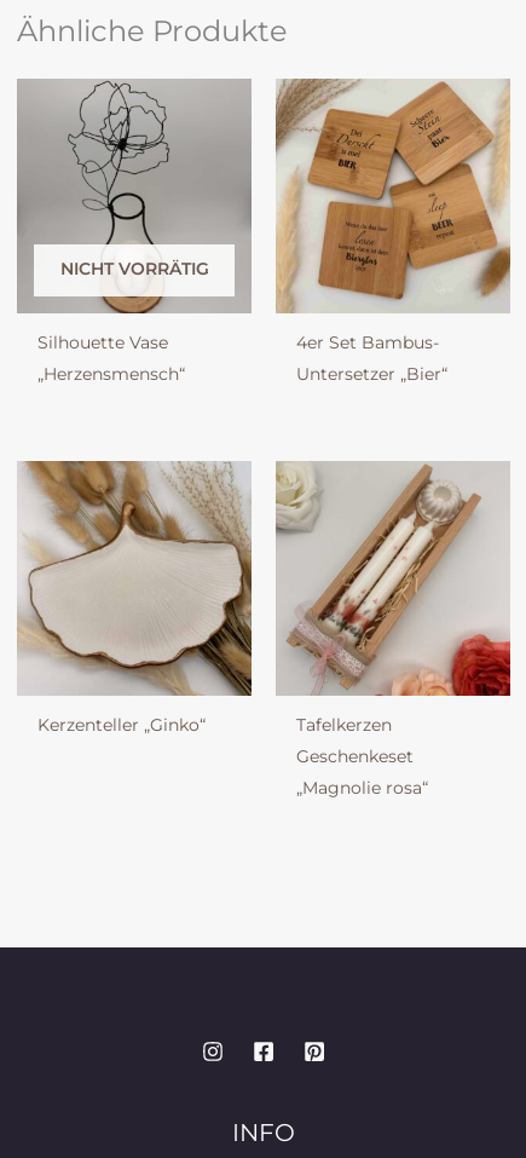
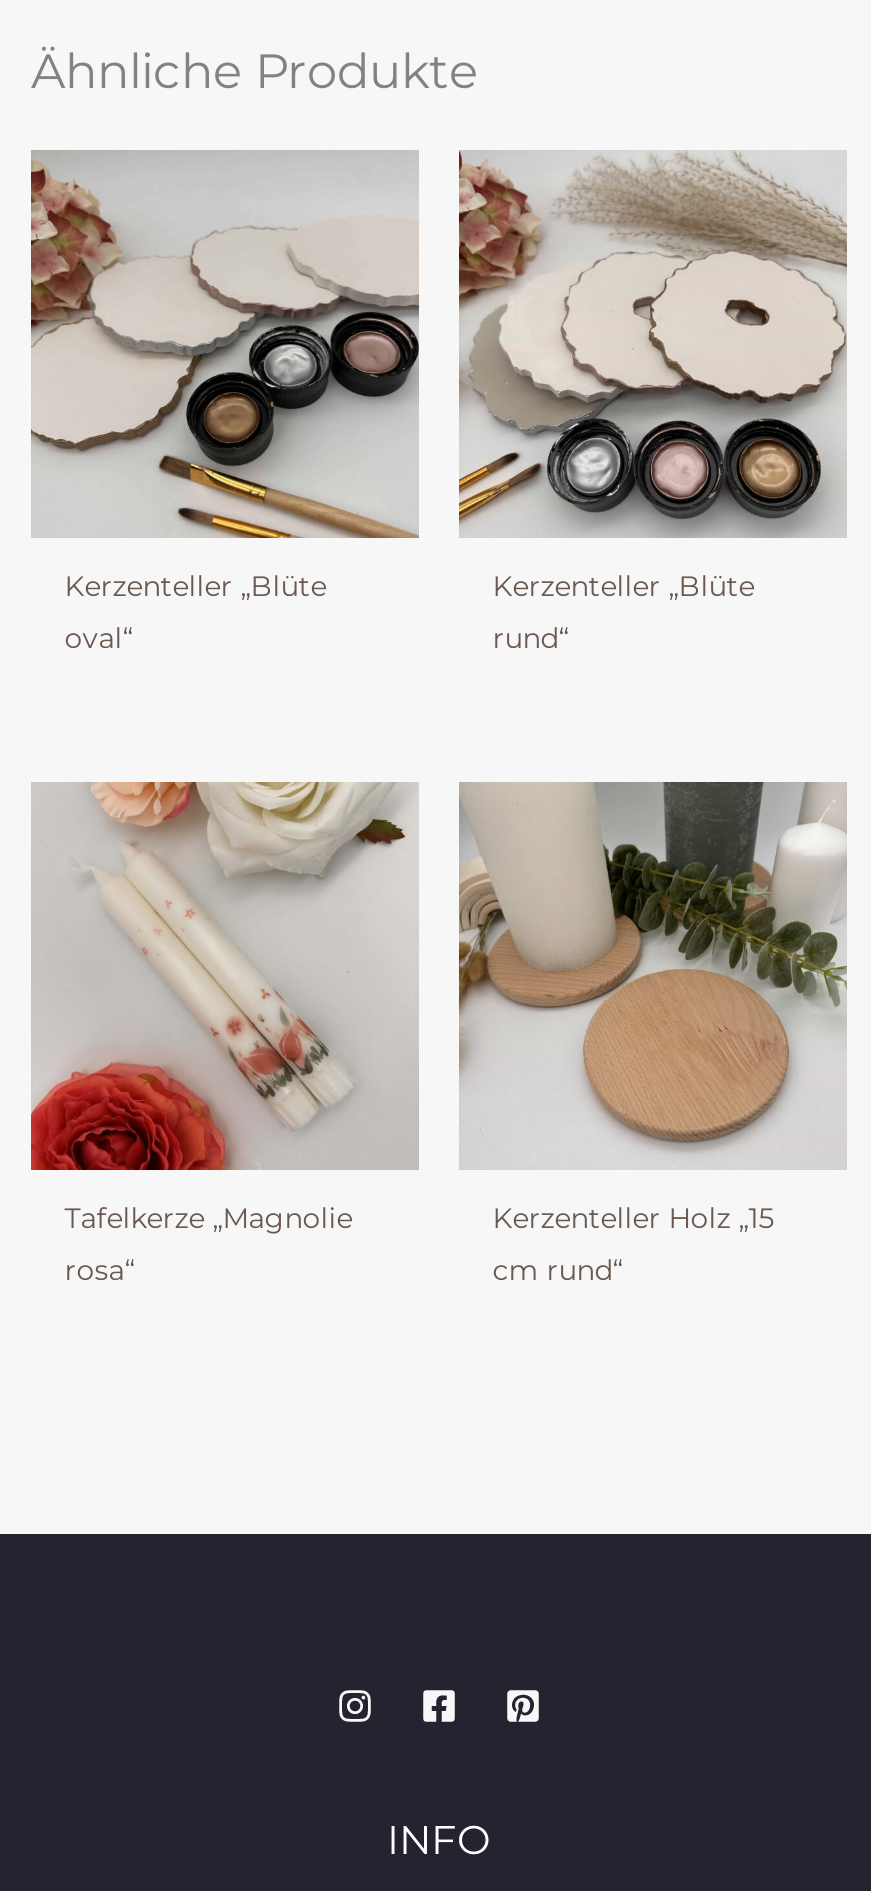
- [image]
- NICHT VORRÄTIG
+ [image]
+ Kerzenteller „Blüte
+ oval“

- [image]
+ [image]

- Silhouette Vase
- „Herzensmensch“
+ Kerzenteller „Blüte
+ rund“

- 4er Set Bambus-
- Untersetzer „Bier“
+ Tafelkerze „Magnolie
+ rosa“

- [image]
+ [image]

- [image]
- Kerzenteller „Ginko“
- Tafelkerzen
- Geschenkeset
- „Magnolie rosa“
+ [image]
+ Kerzenteller Holz „15
+ cm rund“
